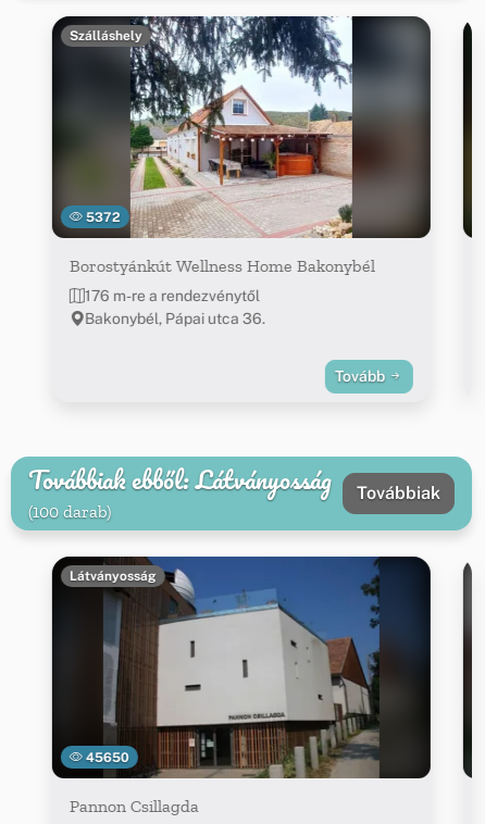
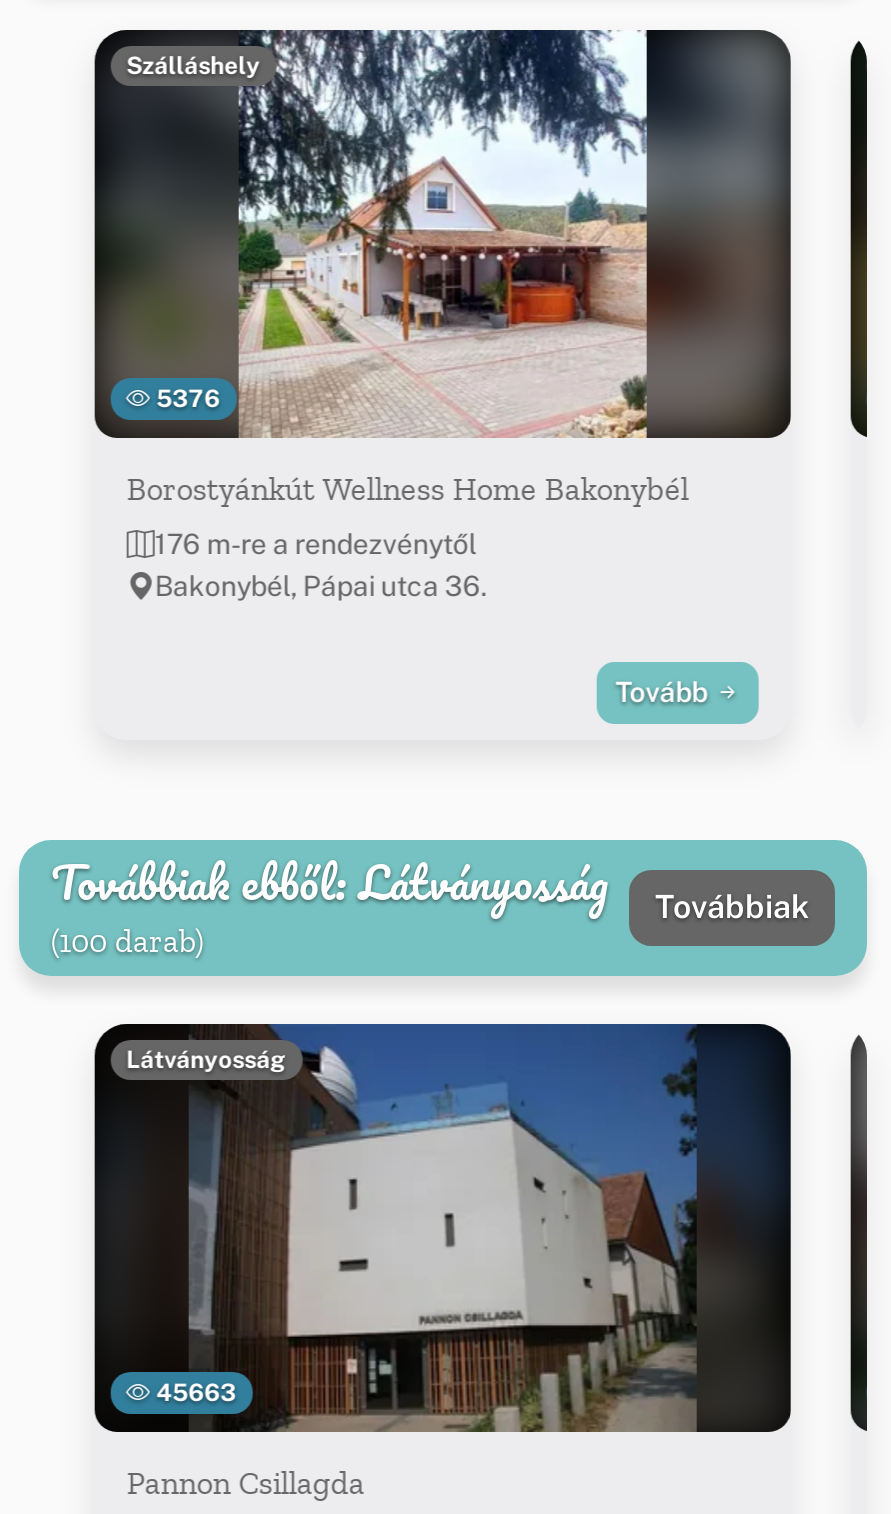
- 5372
+ 5376

- 45650
+ 45663
